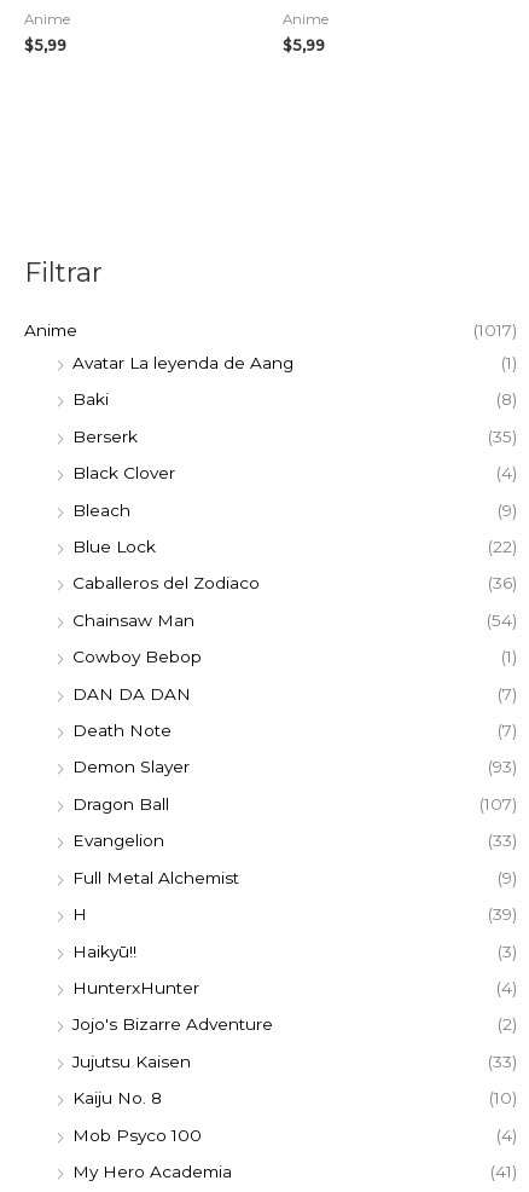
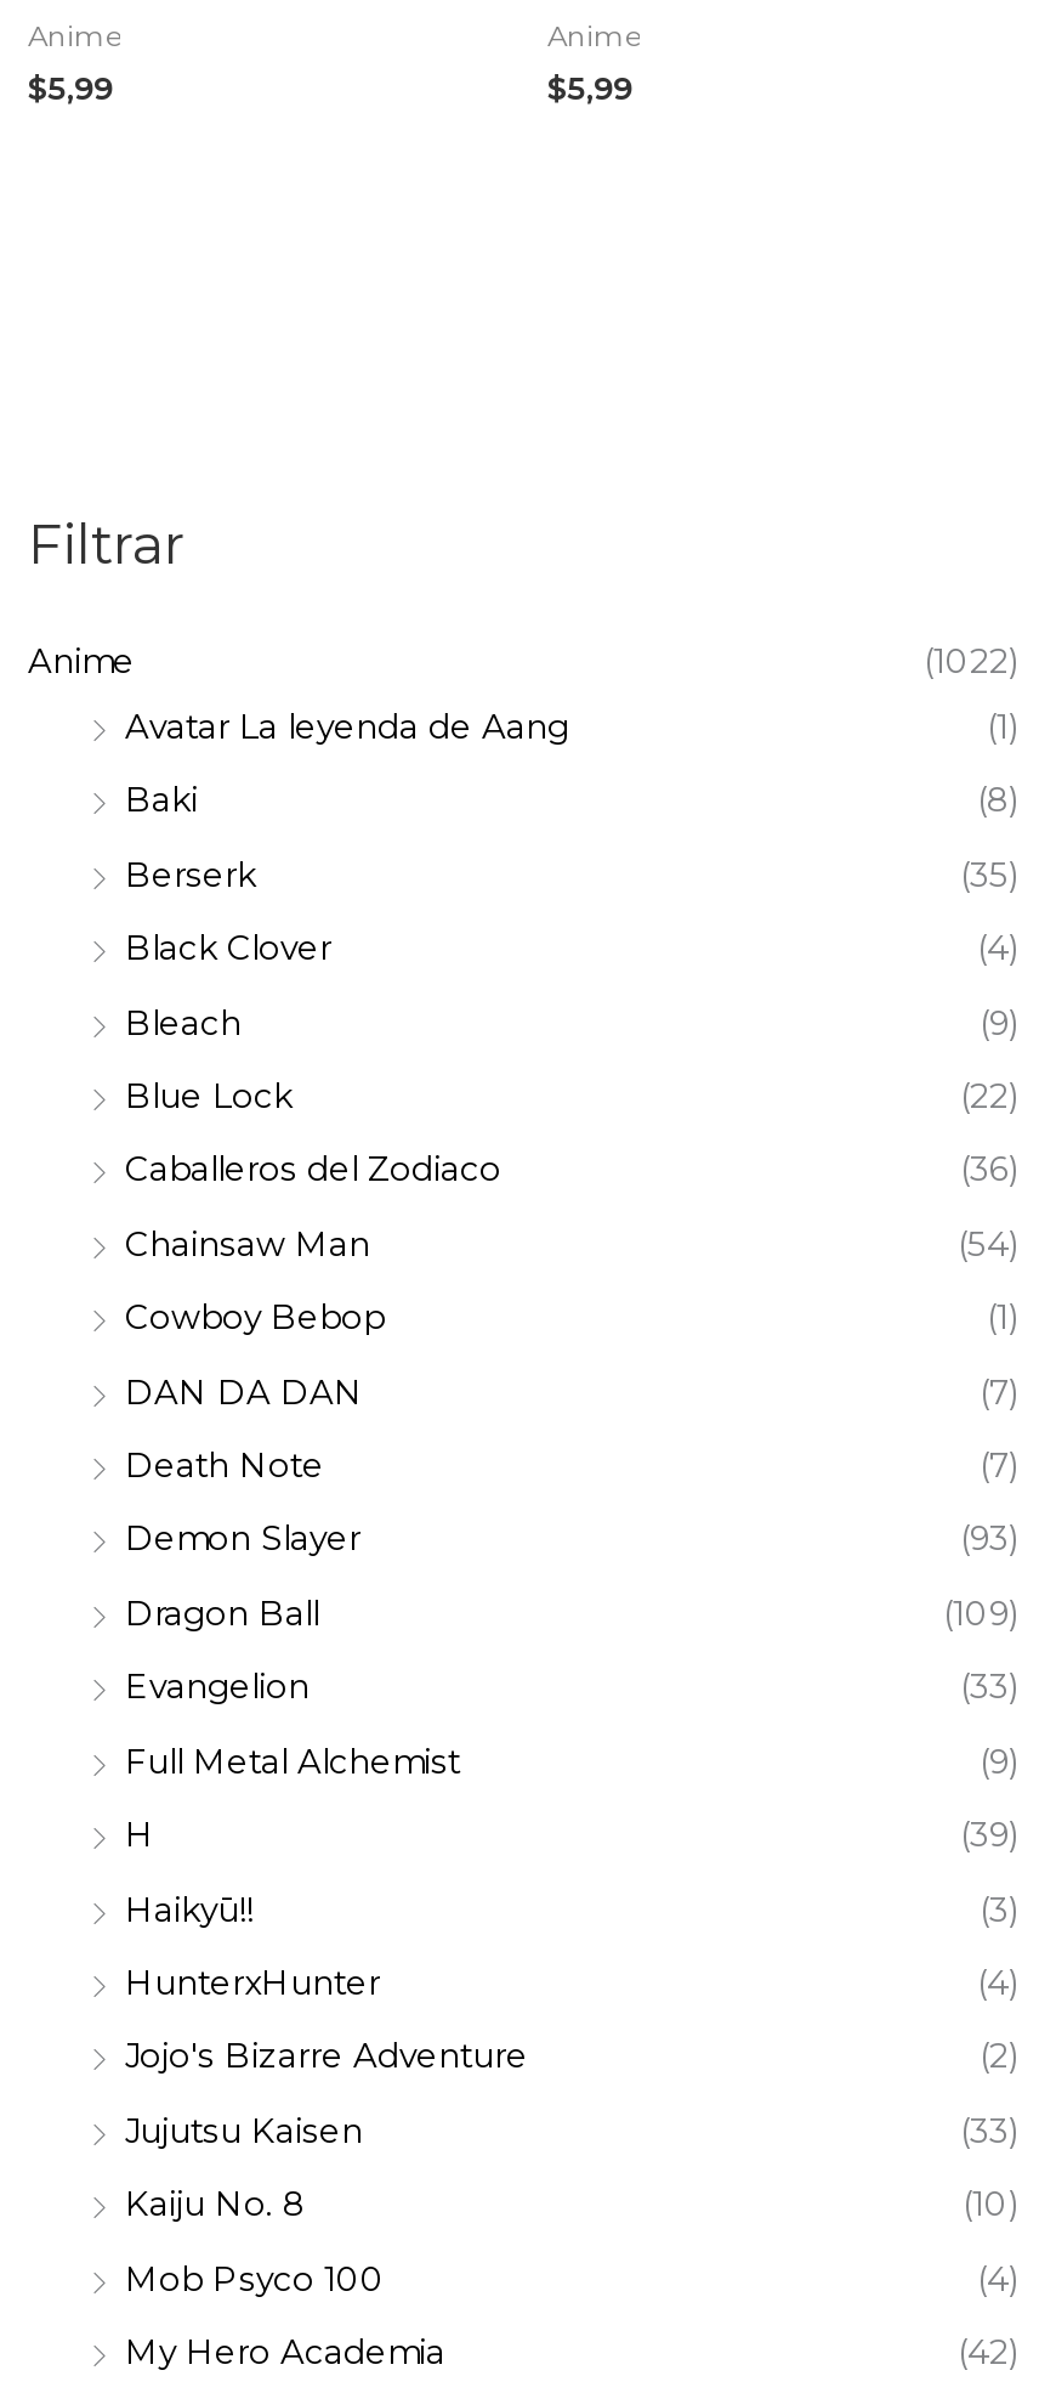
- (1017)
+ (1022)

- (107)
+ (109)

- (41)
+ (42)
